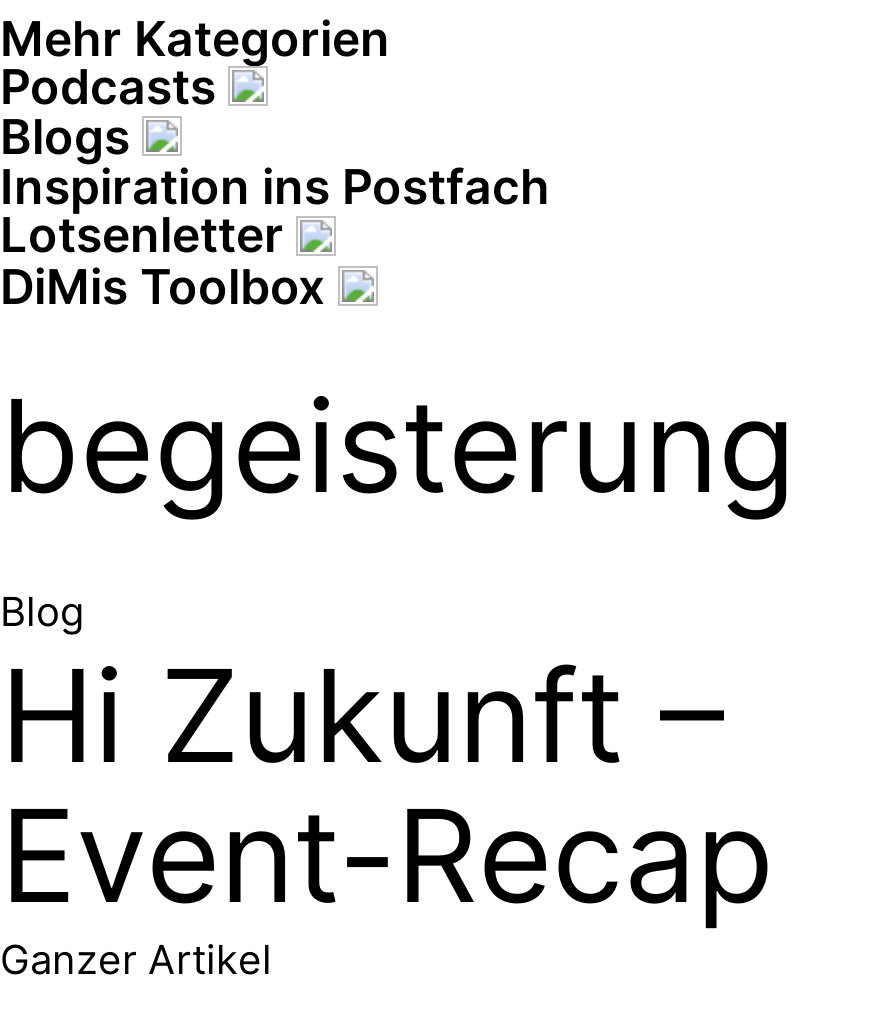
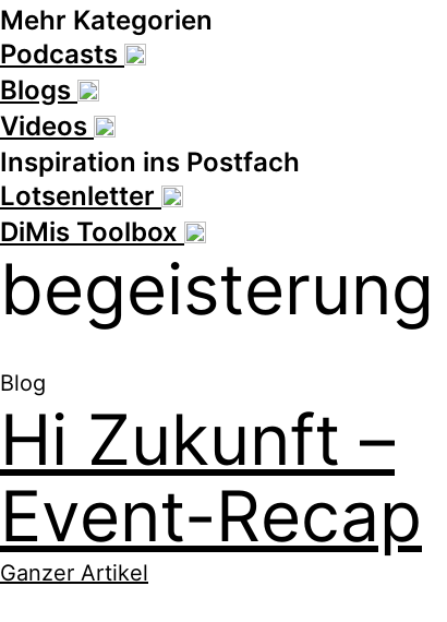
+ Videos

moved down: Lotsenletter

moved down: DiMis Toolbox
